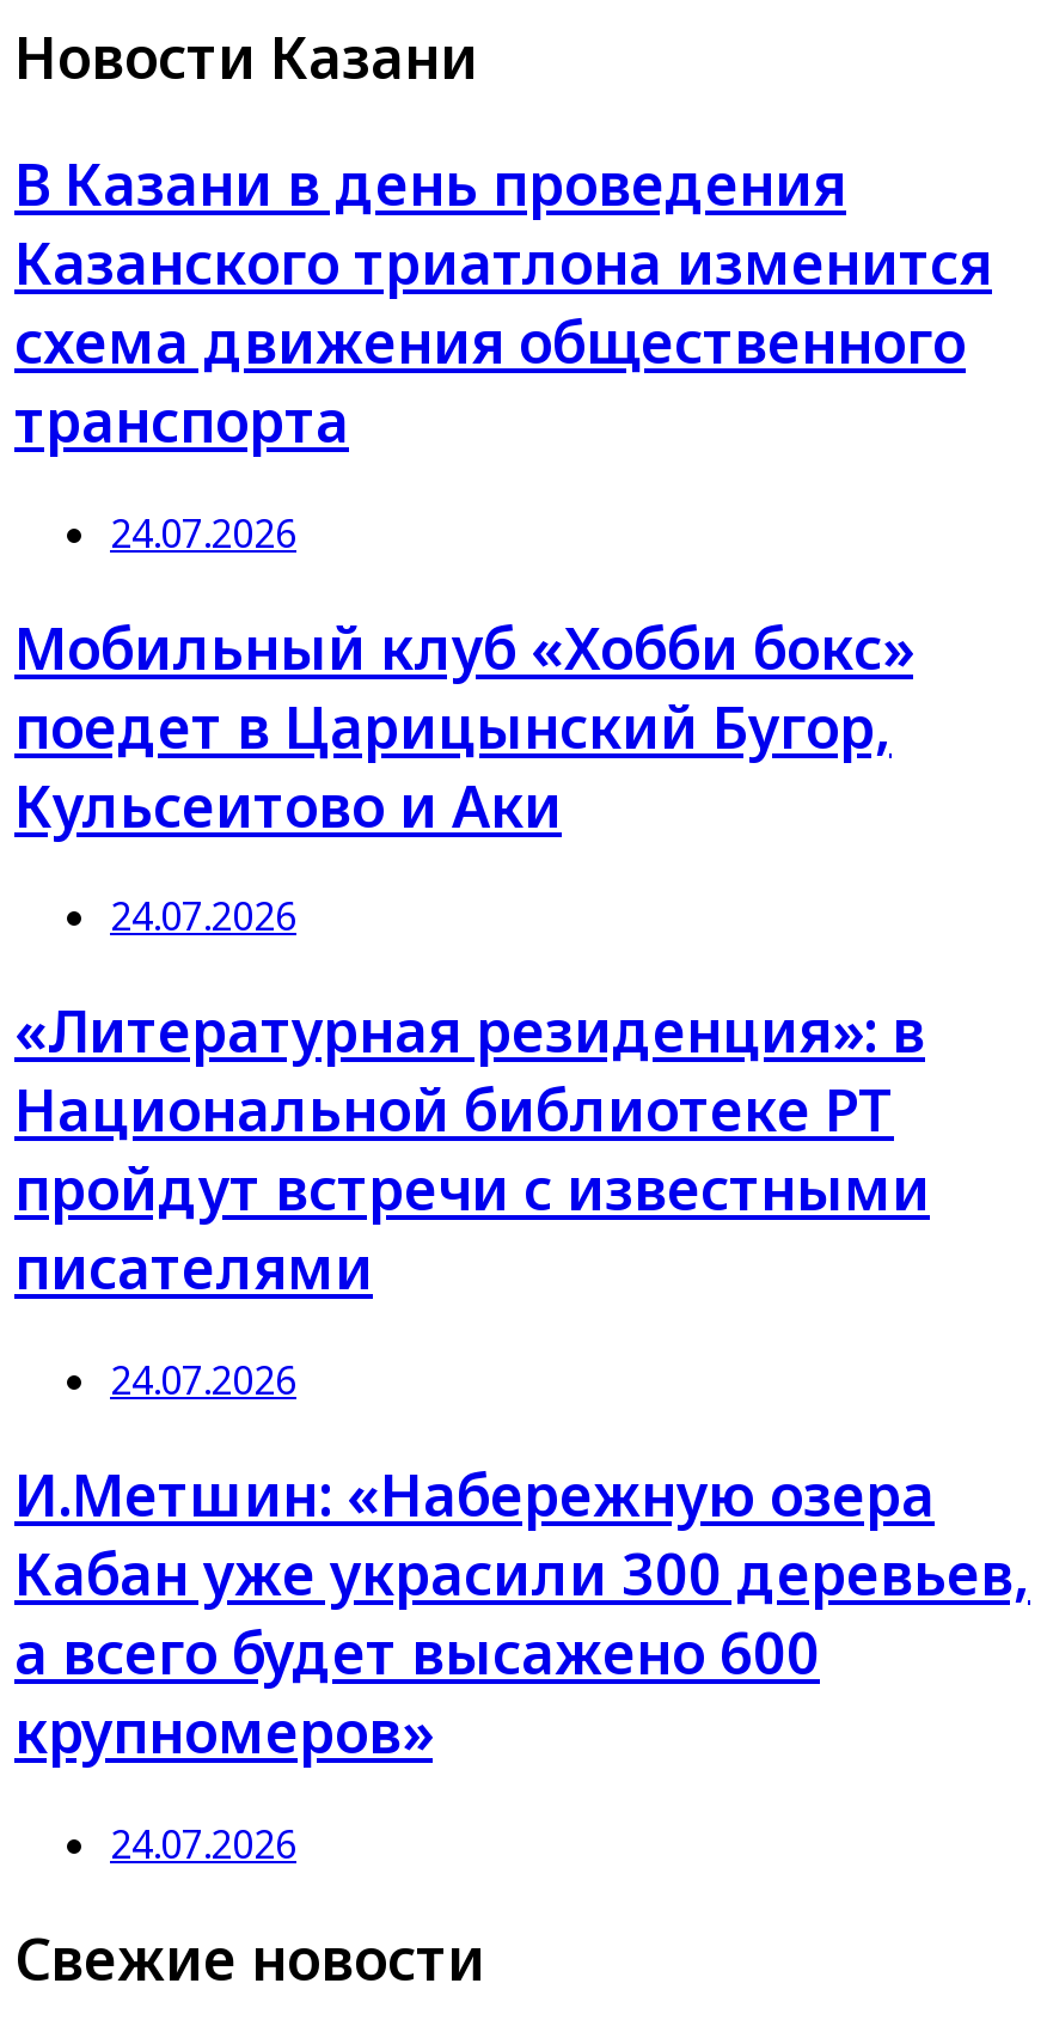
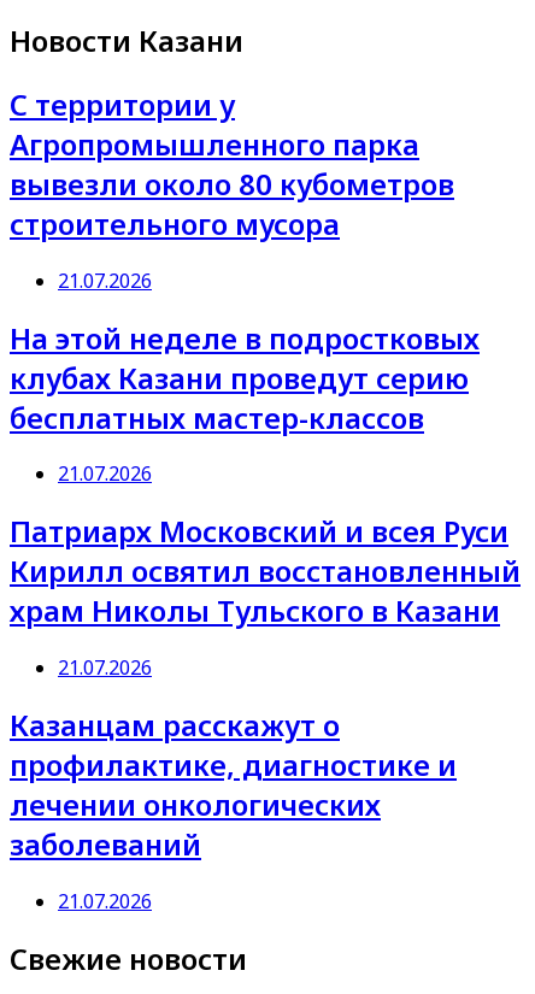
- В Казани в день проведения
- Казанского триатлона изменится
- схема движения общественного
- транспорта
+ С территории у
+ Агропромышленного парка
+ вывезли около 80 кубометров
+ строительного мусора

- 24.07.2026
+ 21.07.2026

- Мобильный клуб «Хобби бокс»
- поедет в Царицынский Бугор,
- Кульсеитово и Аки
+ На этой неделе в подростковых
+ клубах Казани проведут серию
+ бесплатных мастер-классов

- 24.07.2026
+ 21.07.2026

- «Литературная резиденция»: в
- Национальной библиотеке РТ
- пройдут встречи с известными
- писателями
+ Патриарх Московский и всея Руси
+ Кирилл освятил восстановленный
+ храм Николы Тульского в Казани

- 24.07.2026
+ 21.07.2026

- И.Метшин: «Набережную озера
- Кабан уже украсили 300 деревьев,
- а всего будет высажено 600
- крупномеров»
+ Казанцам расскажут о
+ профилактике, диагностике и
+ лечении онкологических
+ заболеваний

- 24.07.2026
+ 21.07.2026
